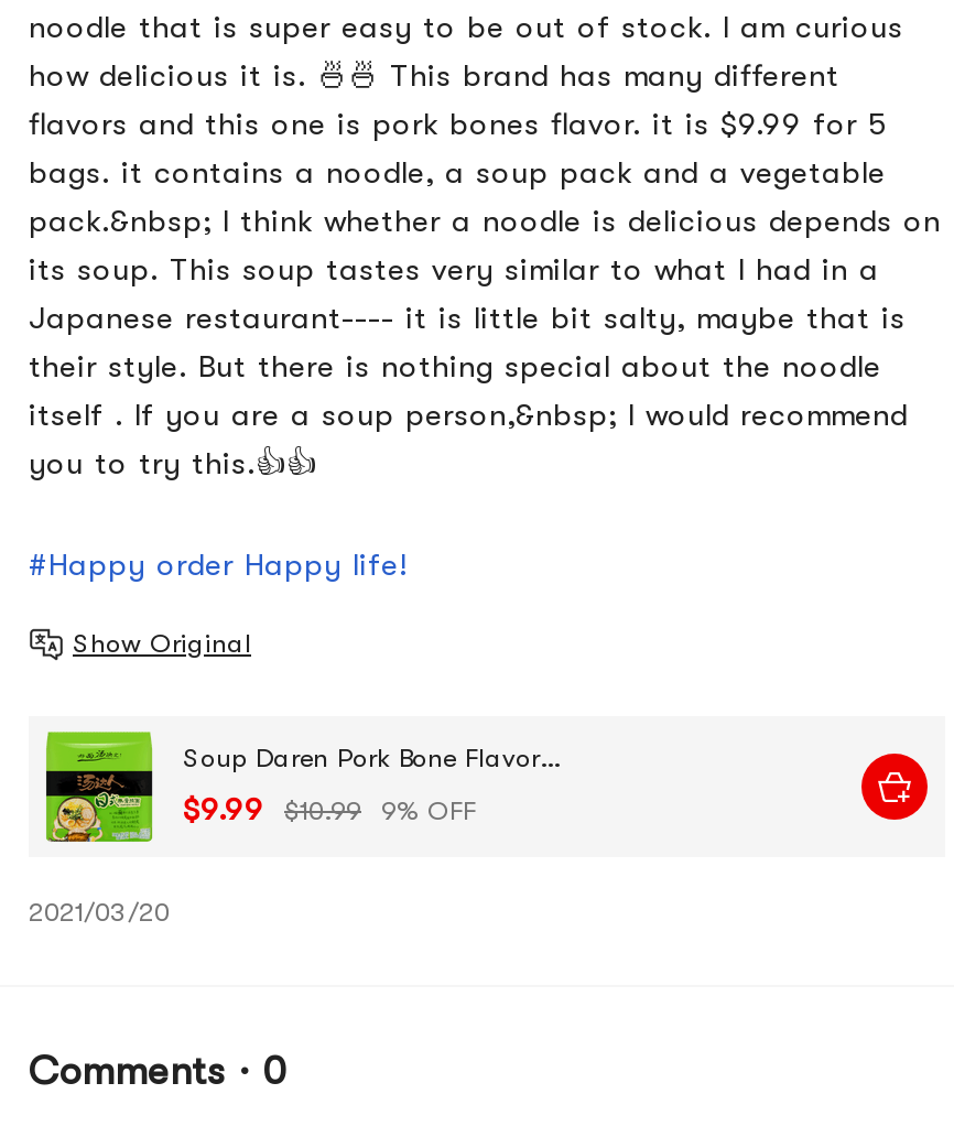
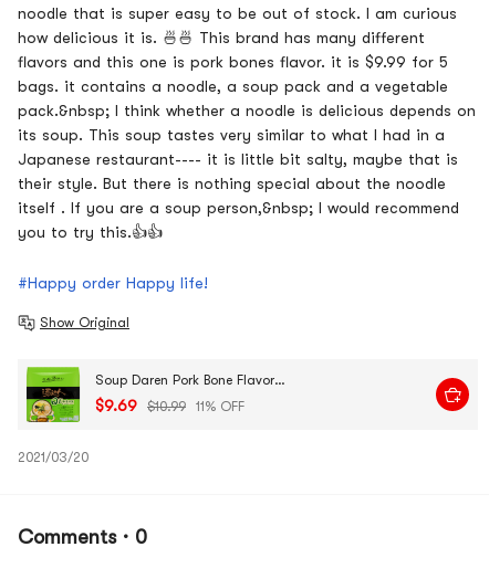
- $9.99
+ $9.69

- 9% OFF
+ 11% OFF
